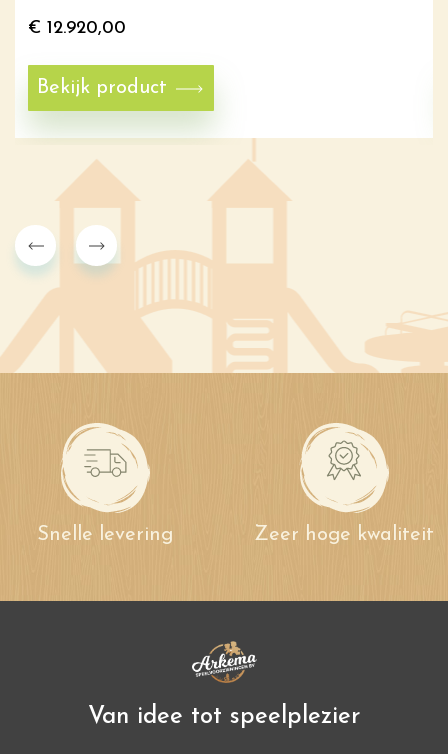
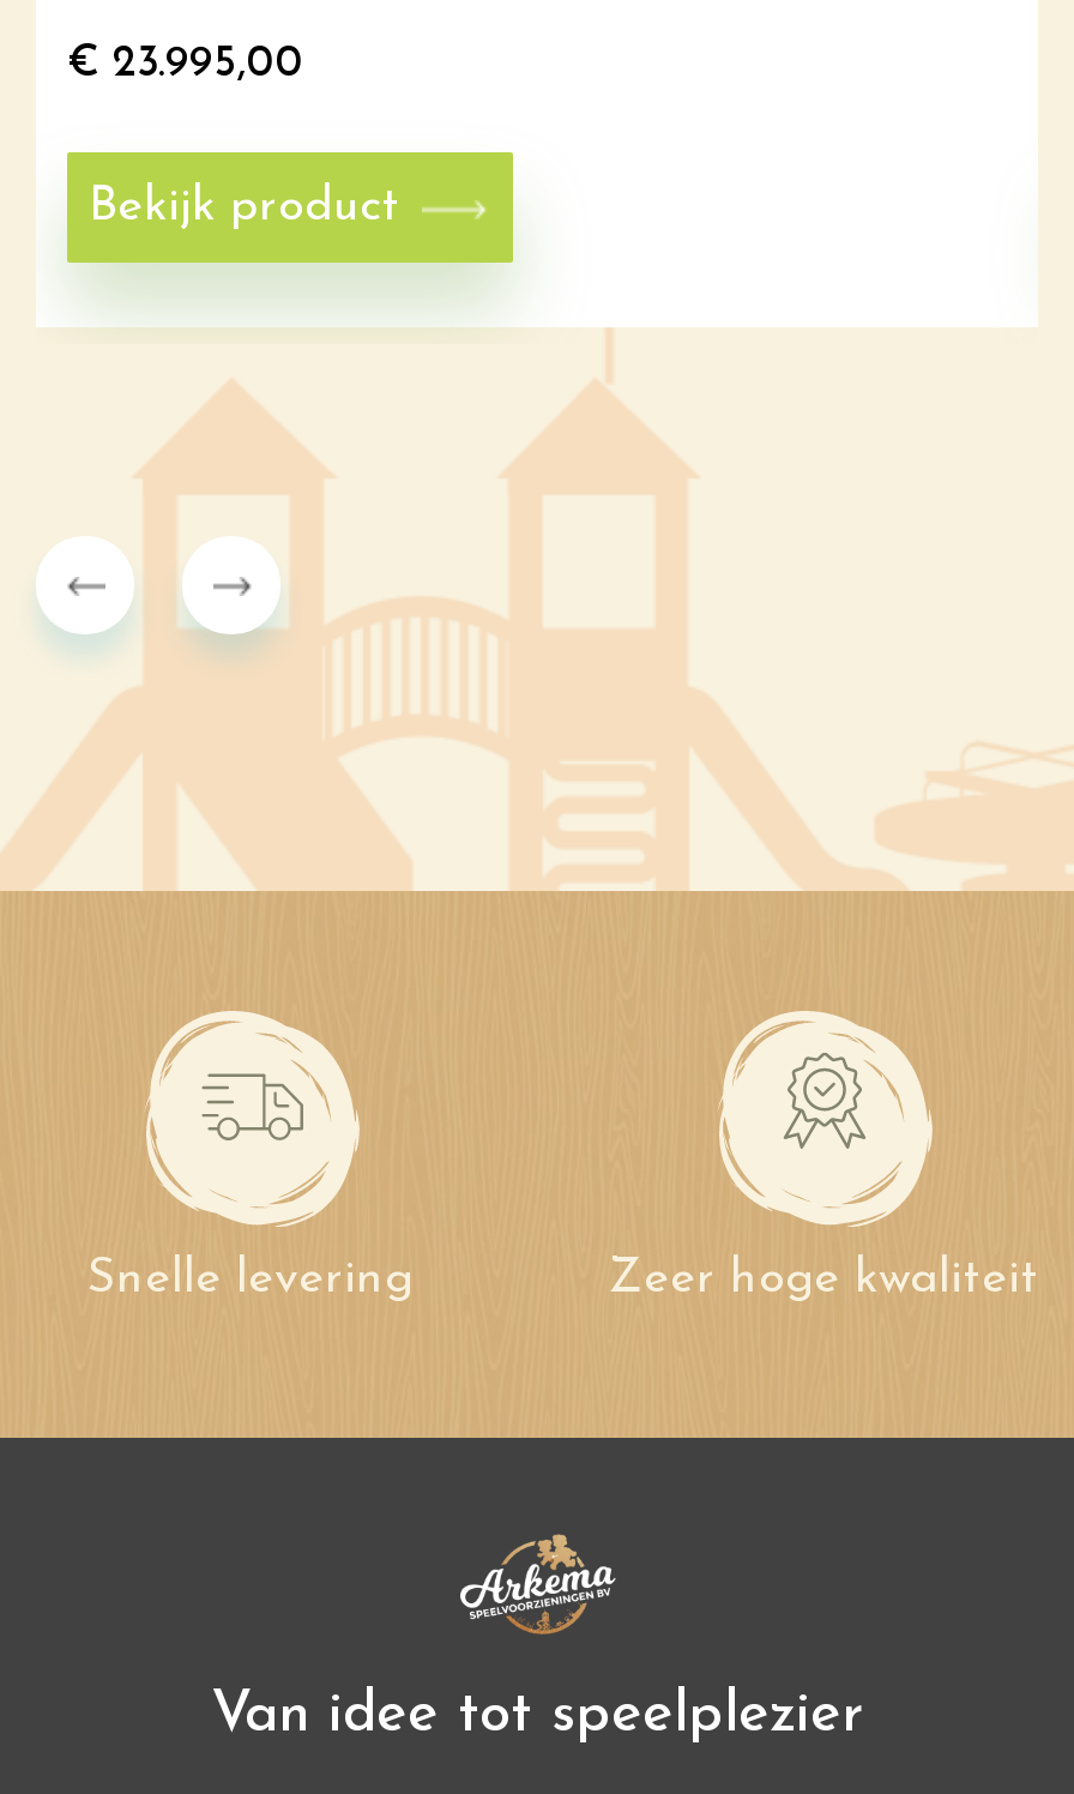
- €12.920,00
+ €23.995,00
